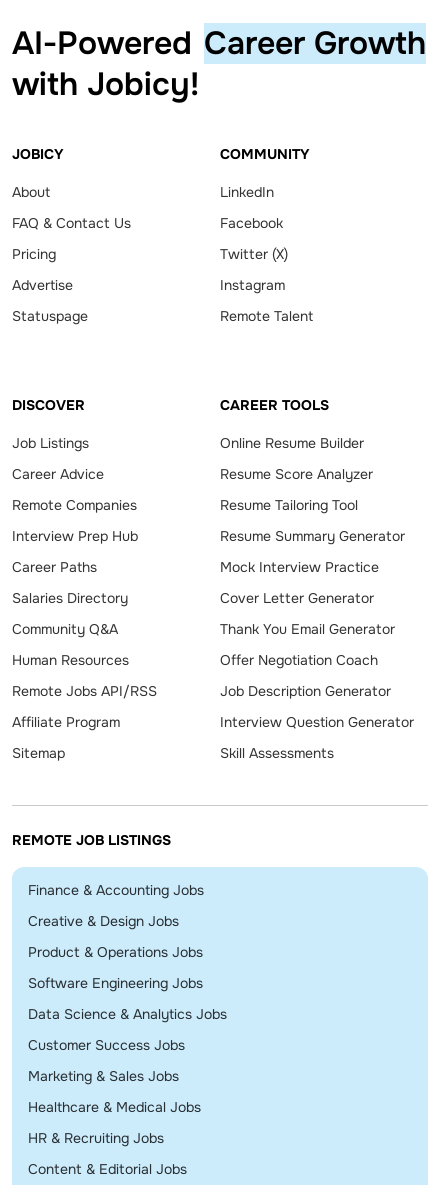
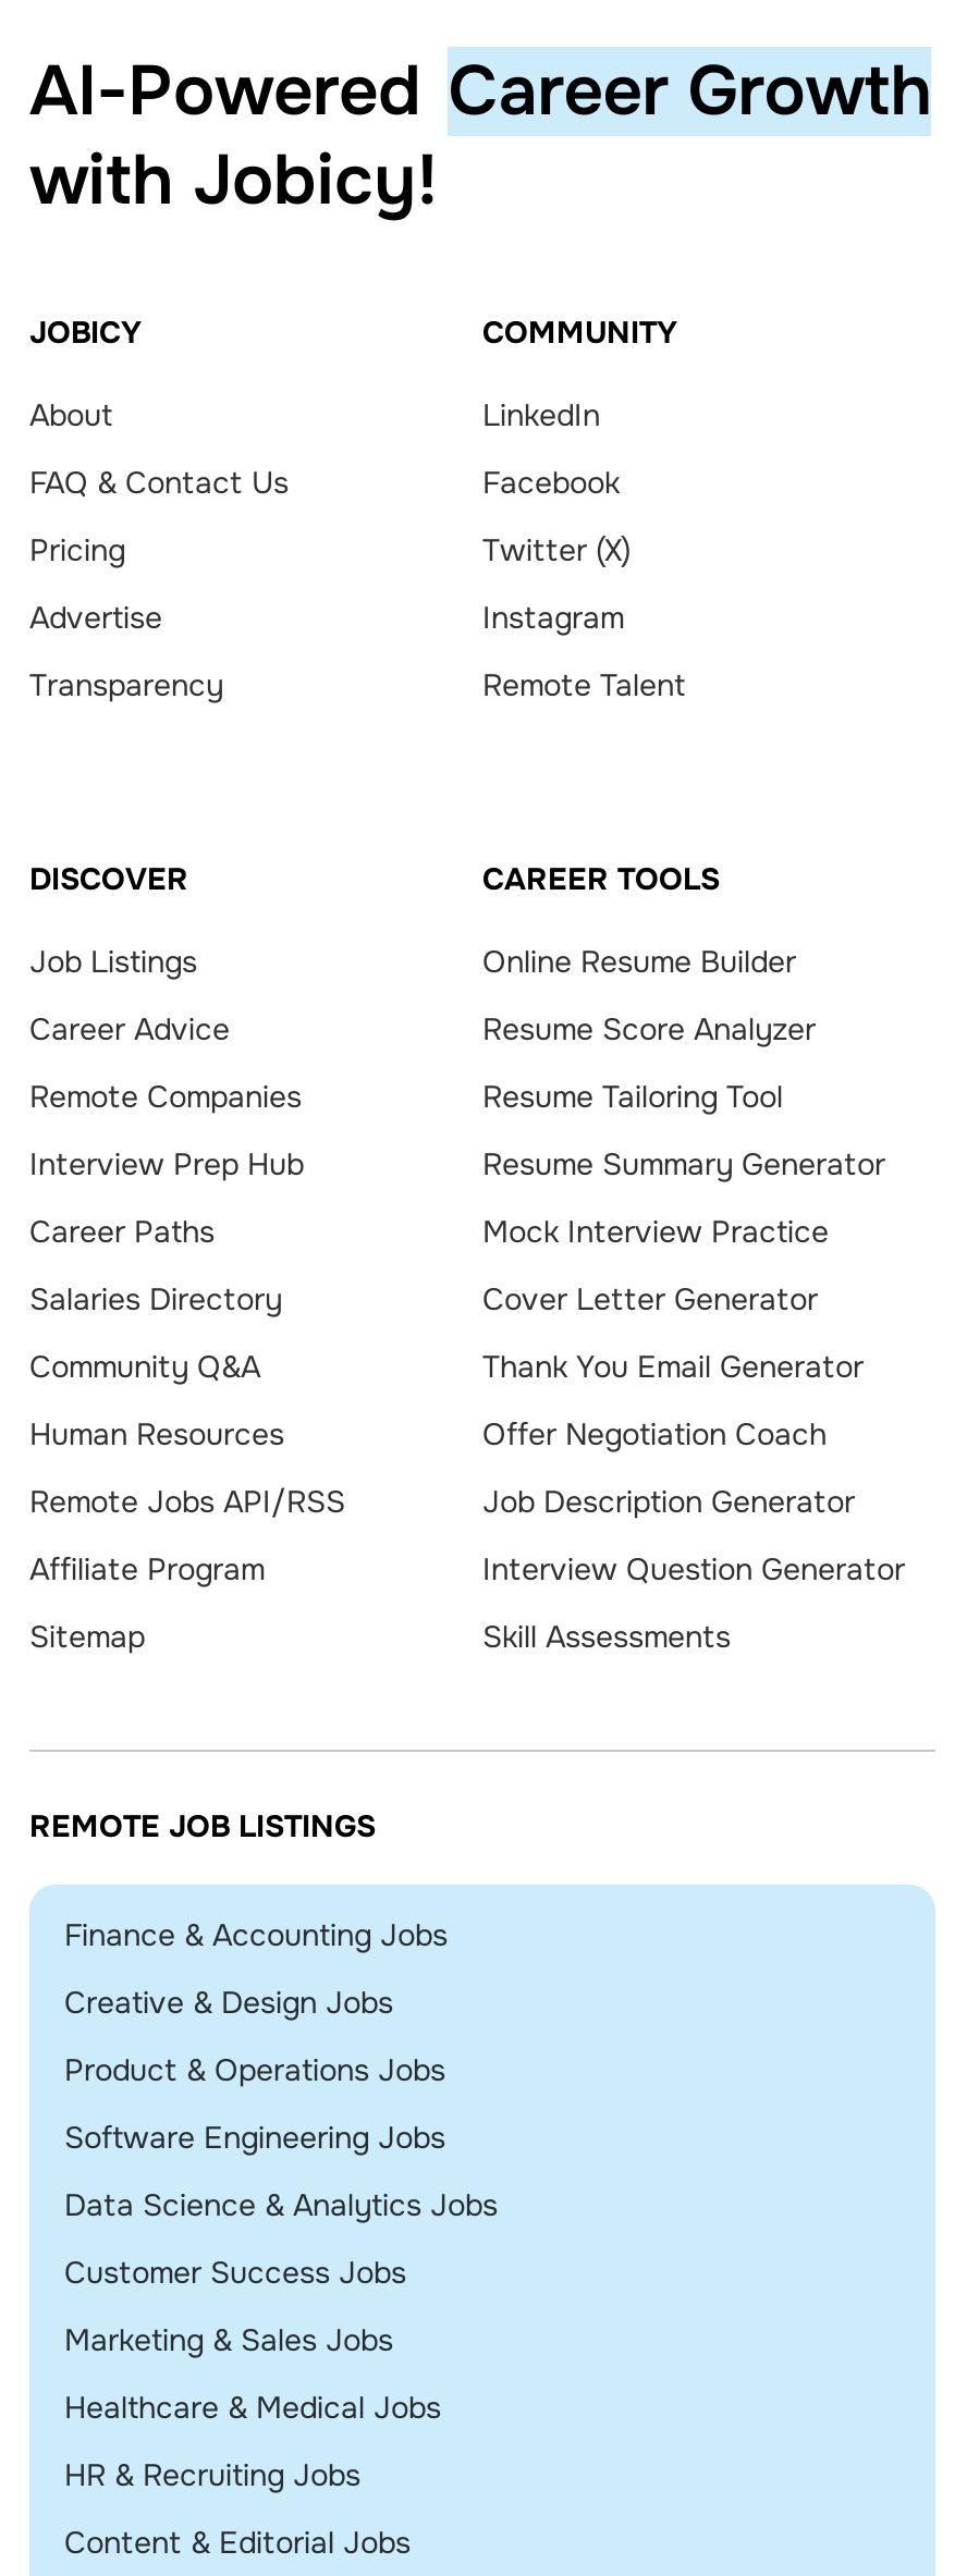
- Statuspage
+ Transparency
